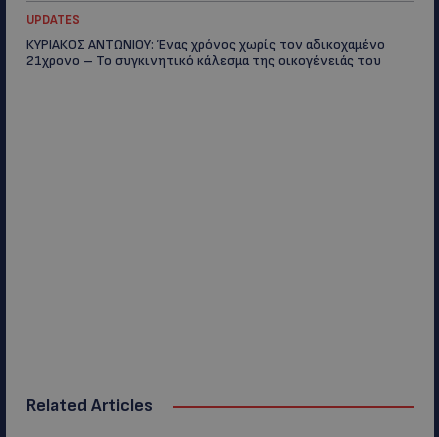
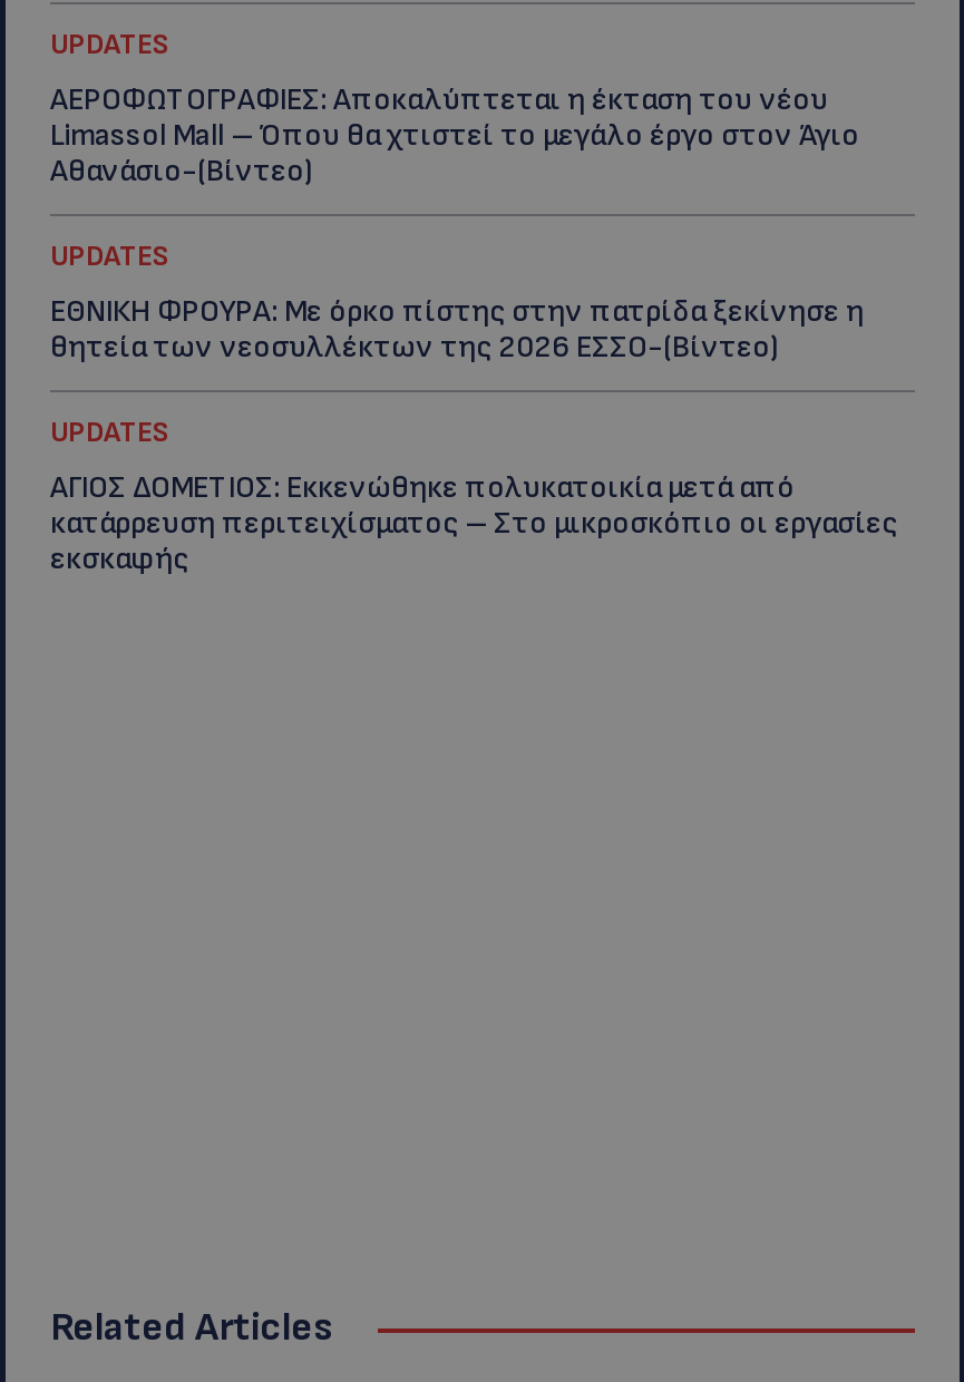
- ΚΥΡΙΑΚΟΣ ΑΝΤΩΝΙΟΥ: Ένας χρόνος χωρίς τον αδικοχαμένο
- 21χρονο – Το συγκινητικό κάλεσμα της οικογένειάς του
+ ΑΕΡΟΦΩΤΟΓΡΑΦΙΕΣ: Αποκαλύπτεται η έκταση του νέου
+ Limassol Mall – Όπου θα χτιστεί το μεγάλο έργο στον Άγιο
+ Αθανάσιο-(Βίντεο)
+ UPDATES
+ ΕΘΝΙΚΗ ΦΡΟΥΡΑ: Με όρκο πίστης στην πατρίδα ξεκίνησε η
+ θητεία των νεοσυλλέκτων της 2026 ΕΣΣΟ-(Βίντεο)
+ UPDATES
+ ΑΓΙΟΣ ΔΟΜΕΤΙΟΣ: Εκκενώθηκε πολυκατοικία μετά από
+ κατάρρευση περιτειχίσματος – Στο μικροσκόπιο οι εργασίες
+ εκσκαφής
